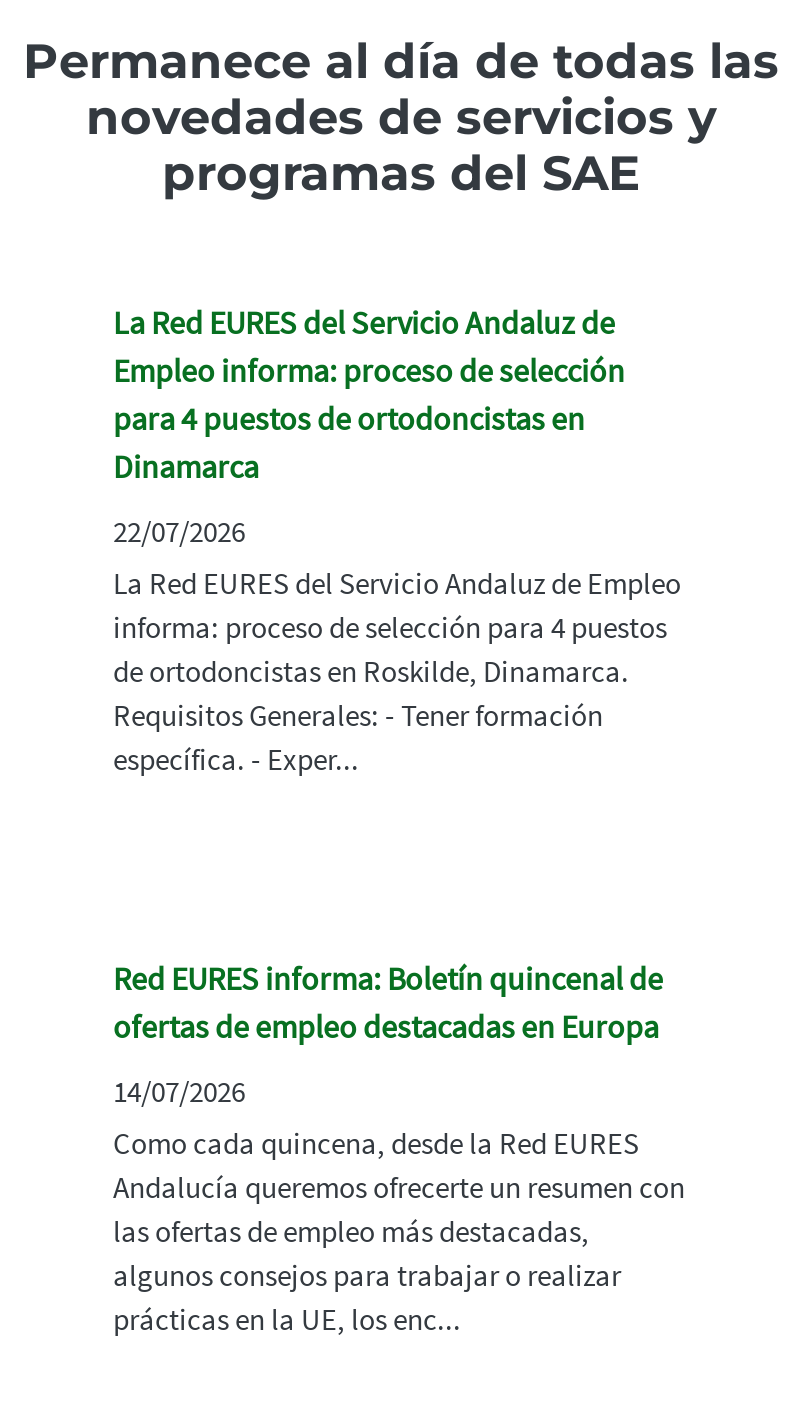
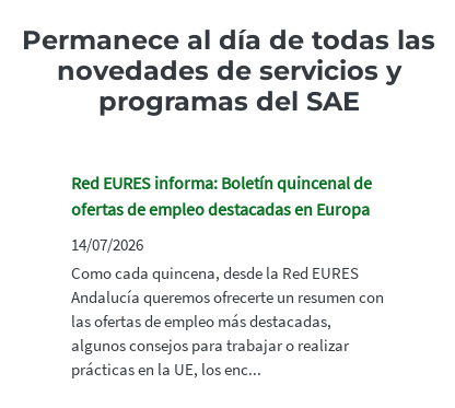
- La Red EURES del Servicio Andaluz de
- Empleo informa: proceso de selección
- para 4 puestos de ortodoncistas en
- Dinamarca
- 22/07/2026
- La Red EURES del Servicio Andaluz de Empleo
- informa: proceso de selección para 4 puestos
- de ortodoncistas en Roskilde, Dinamarca.
- Requisitos Generales: - Tener formación
- específica. - Exper...
